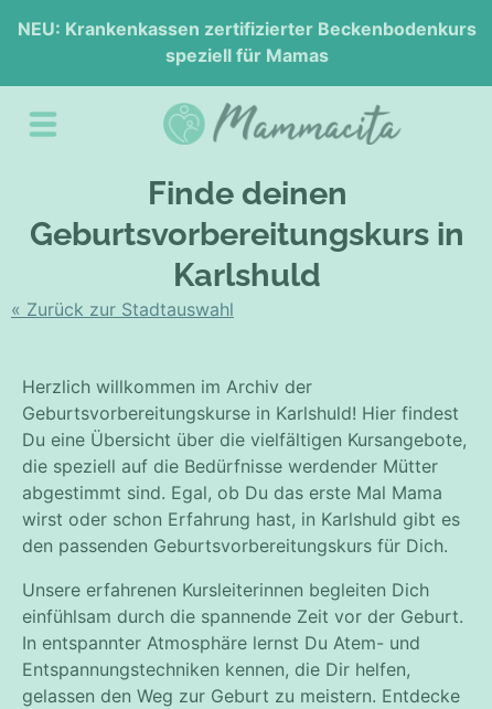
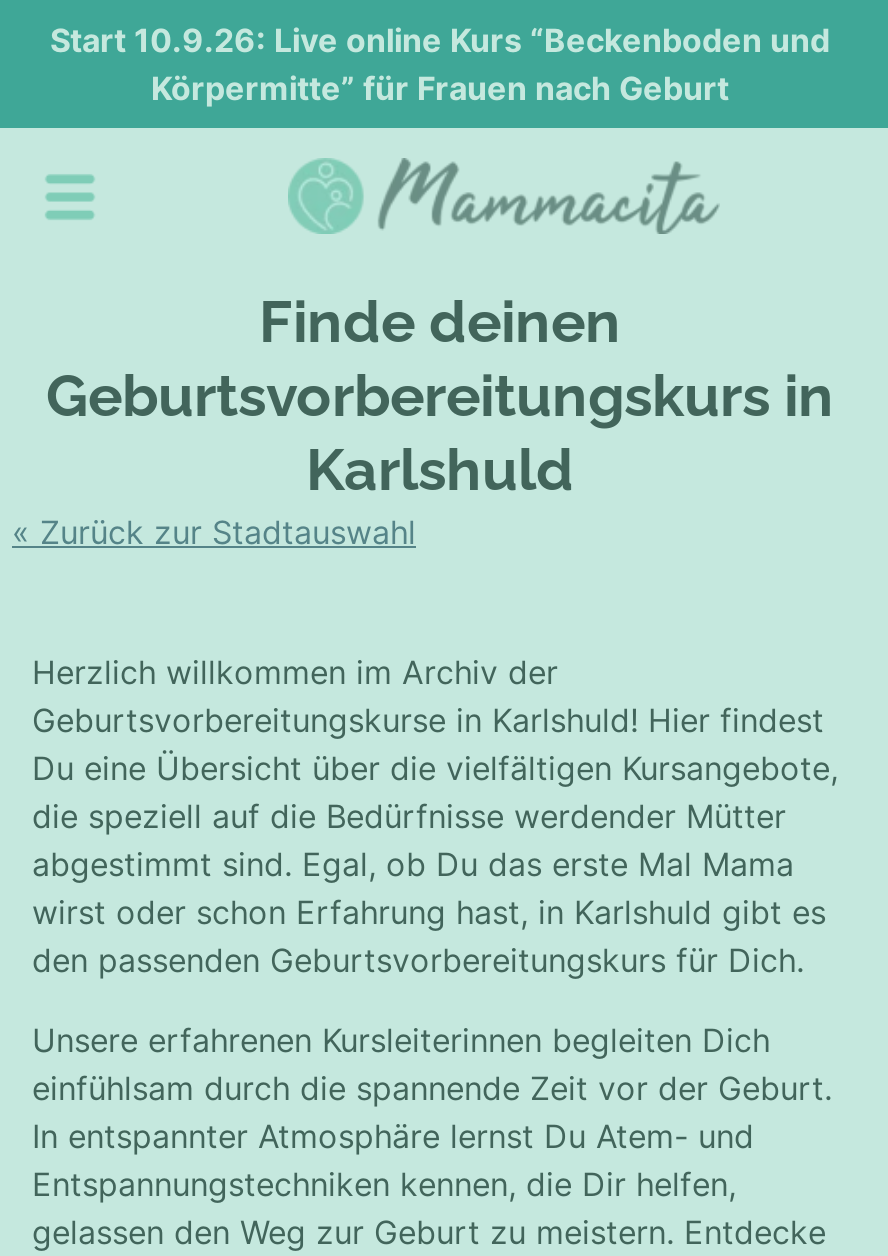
- NEU: Krankenkassen zertifizierter Beckenbodenkurs
- speziell für Mamas
+ Start 10.9.26: Live online Kurs “Beckenboden und
+ Körpermitte” für Frauen nach Geburt
